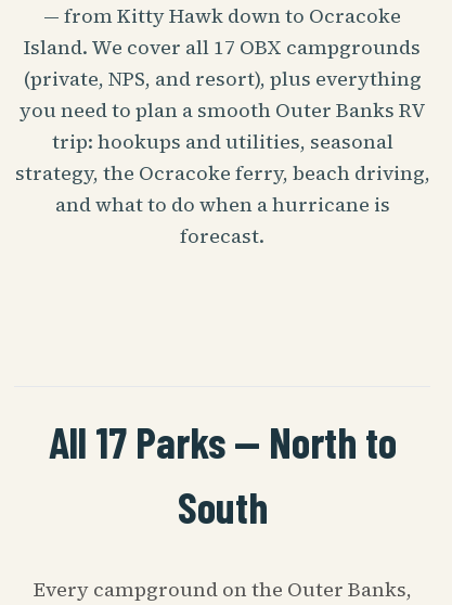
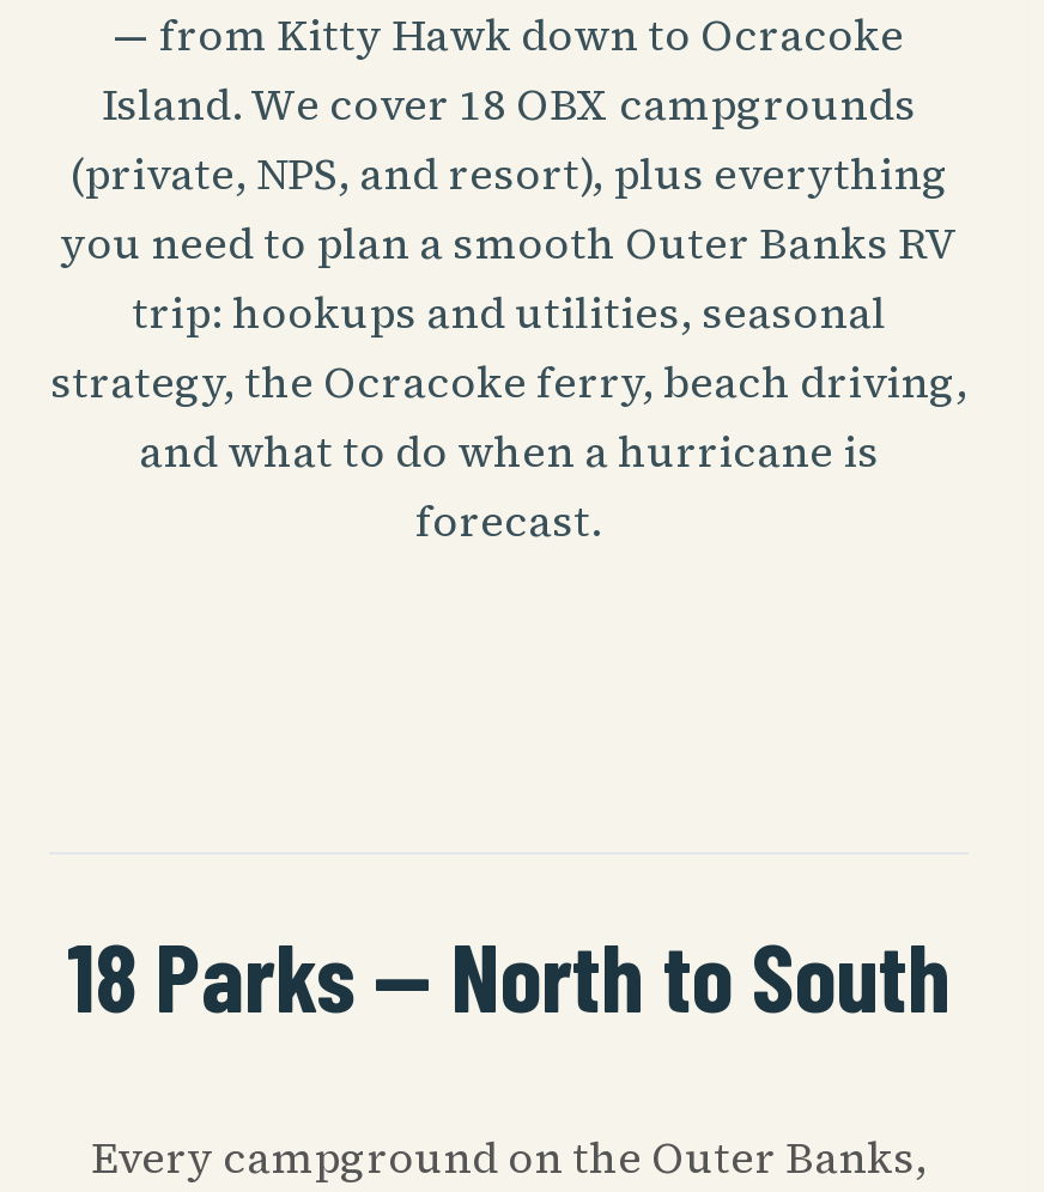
- Island. We cover all 17 OBX campgrounds
+ Island. We cover 18 OBX campgrounds

- All 17 Parks — North to
- South
+ 18 Parks — North to South
